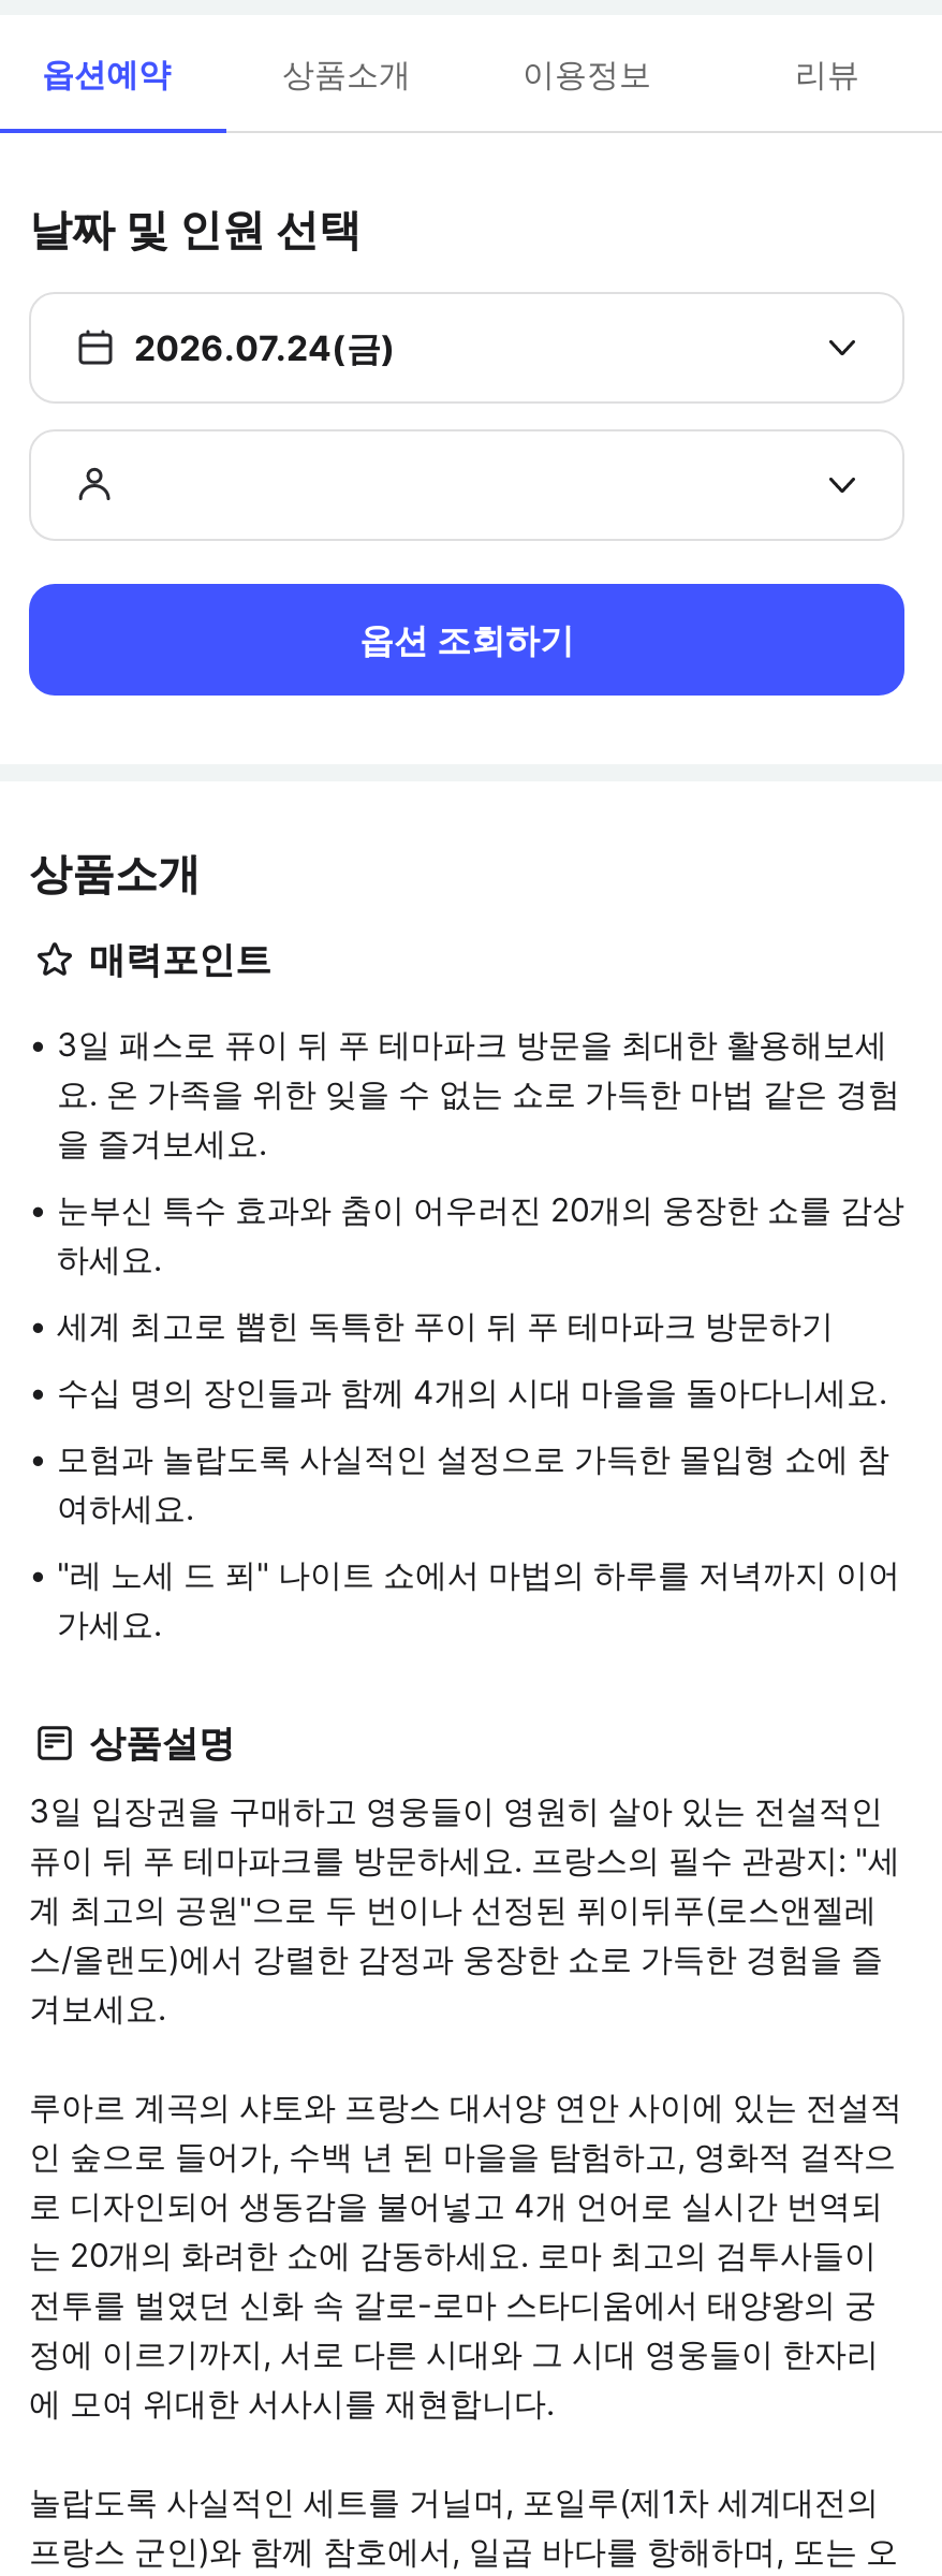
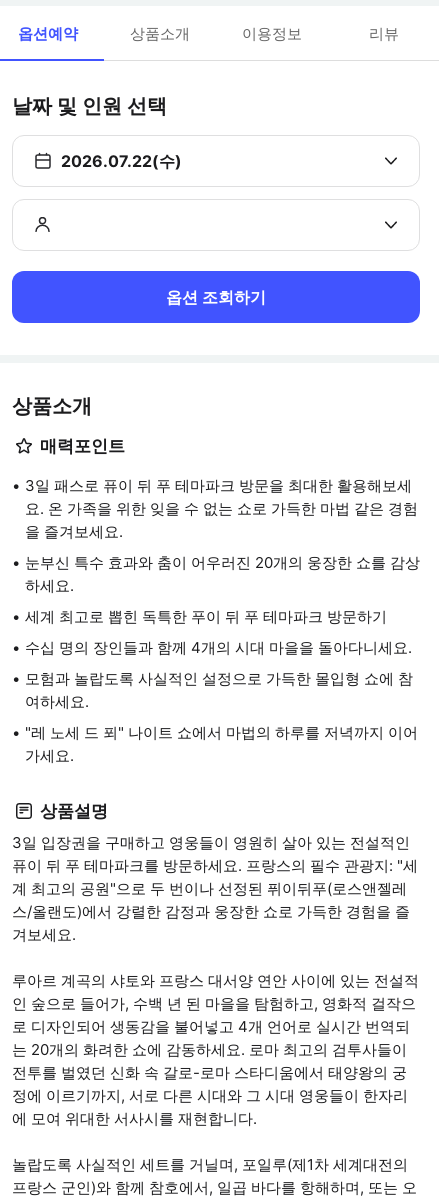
- 2026.07.24(금)
+ 2026.07.22(수)
